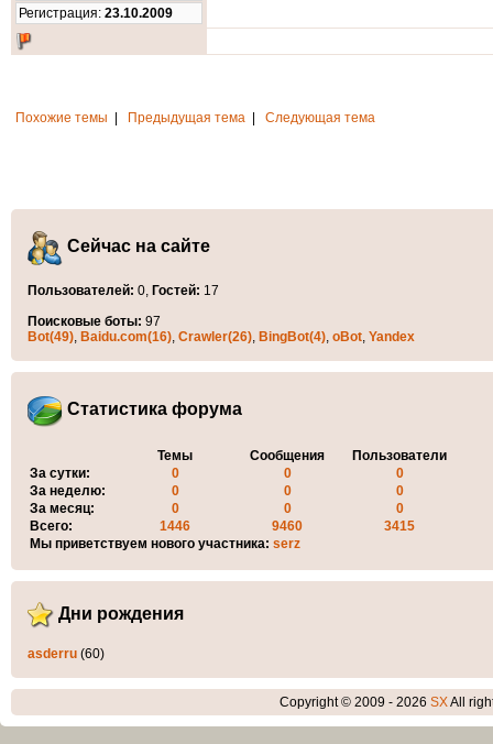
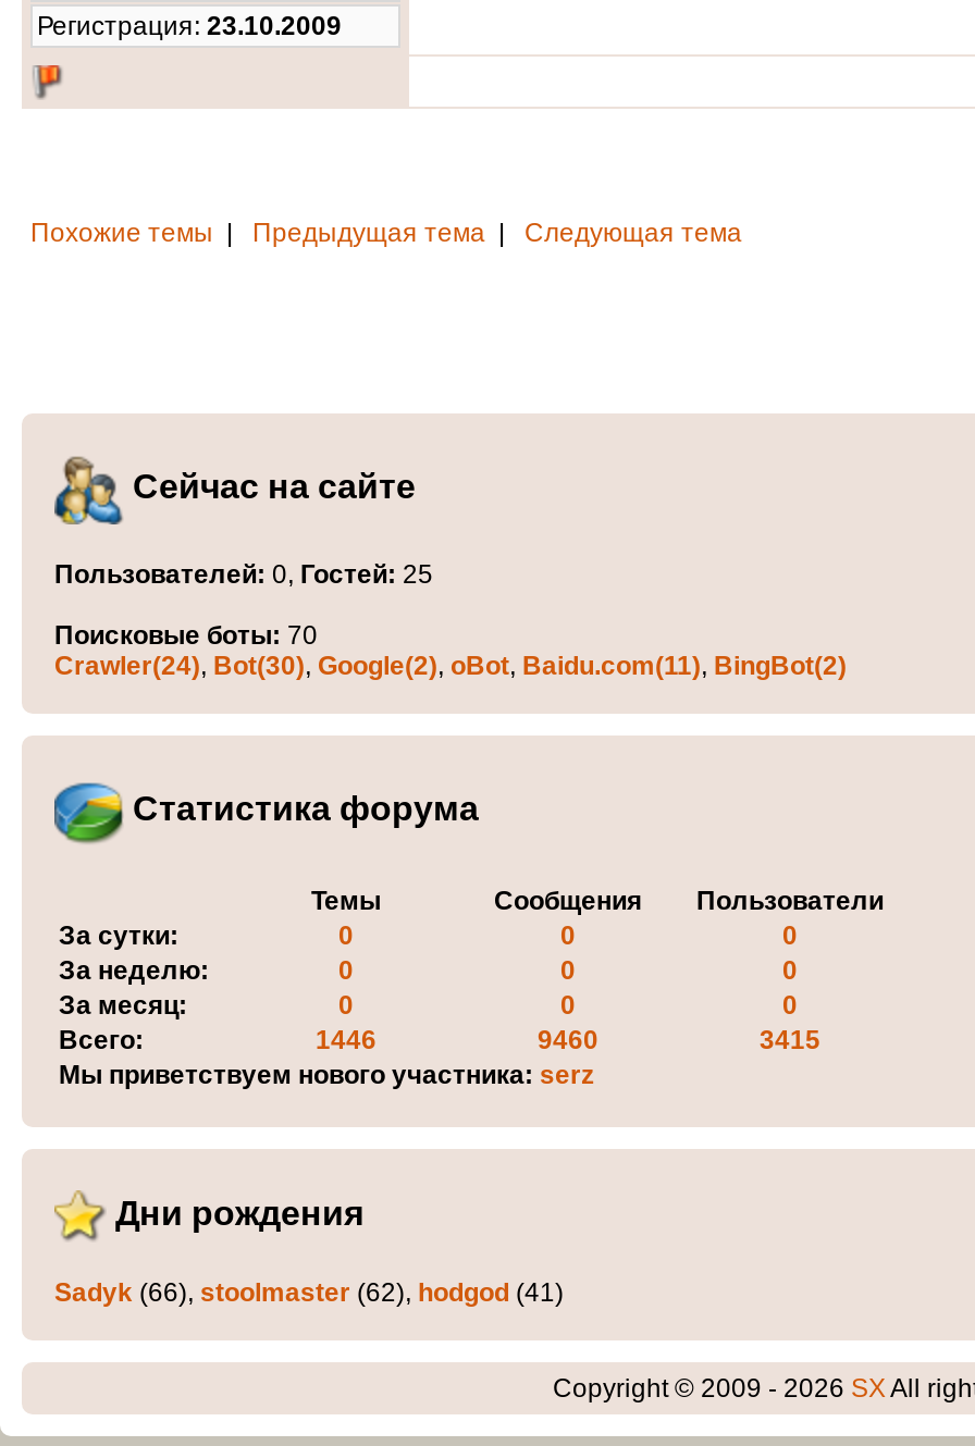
- Пользователей: 0, Гостей: 17
+ Пользователей: 0, Гостей: 25

- Поисковые боты: 97
- Bot(49), Baidu.com(16), Crawler(26), BingBot(4), oBot, Yandex
+ Поисковые боты: 70
+ Crawler(24), Bot(30), Google(2), oBot, Baidu.com(11), BingBot(2)

- asderru (60)
+ Sadyk (66), stoolmaster (62), hodgod (41)
